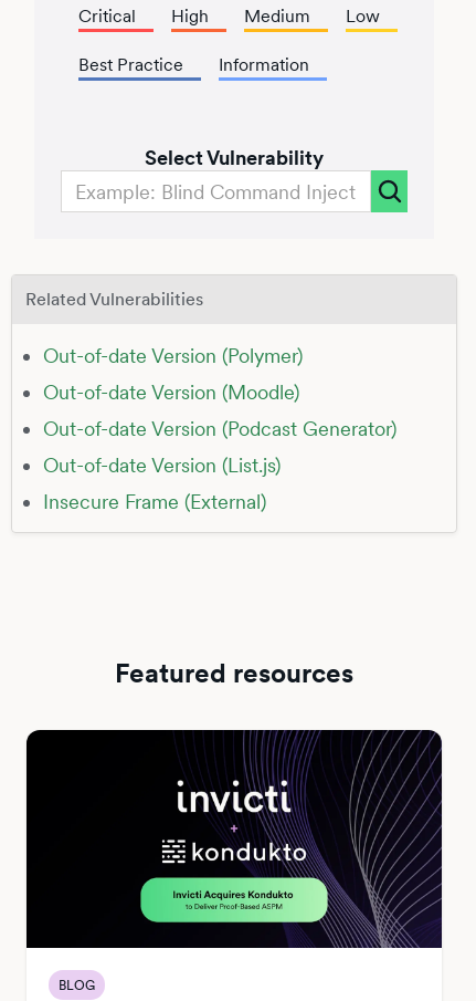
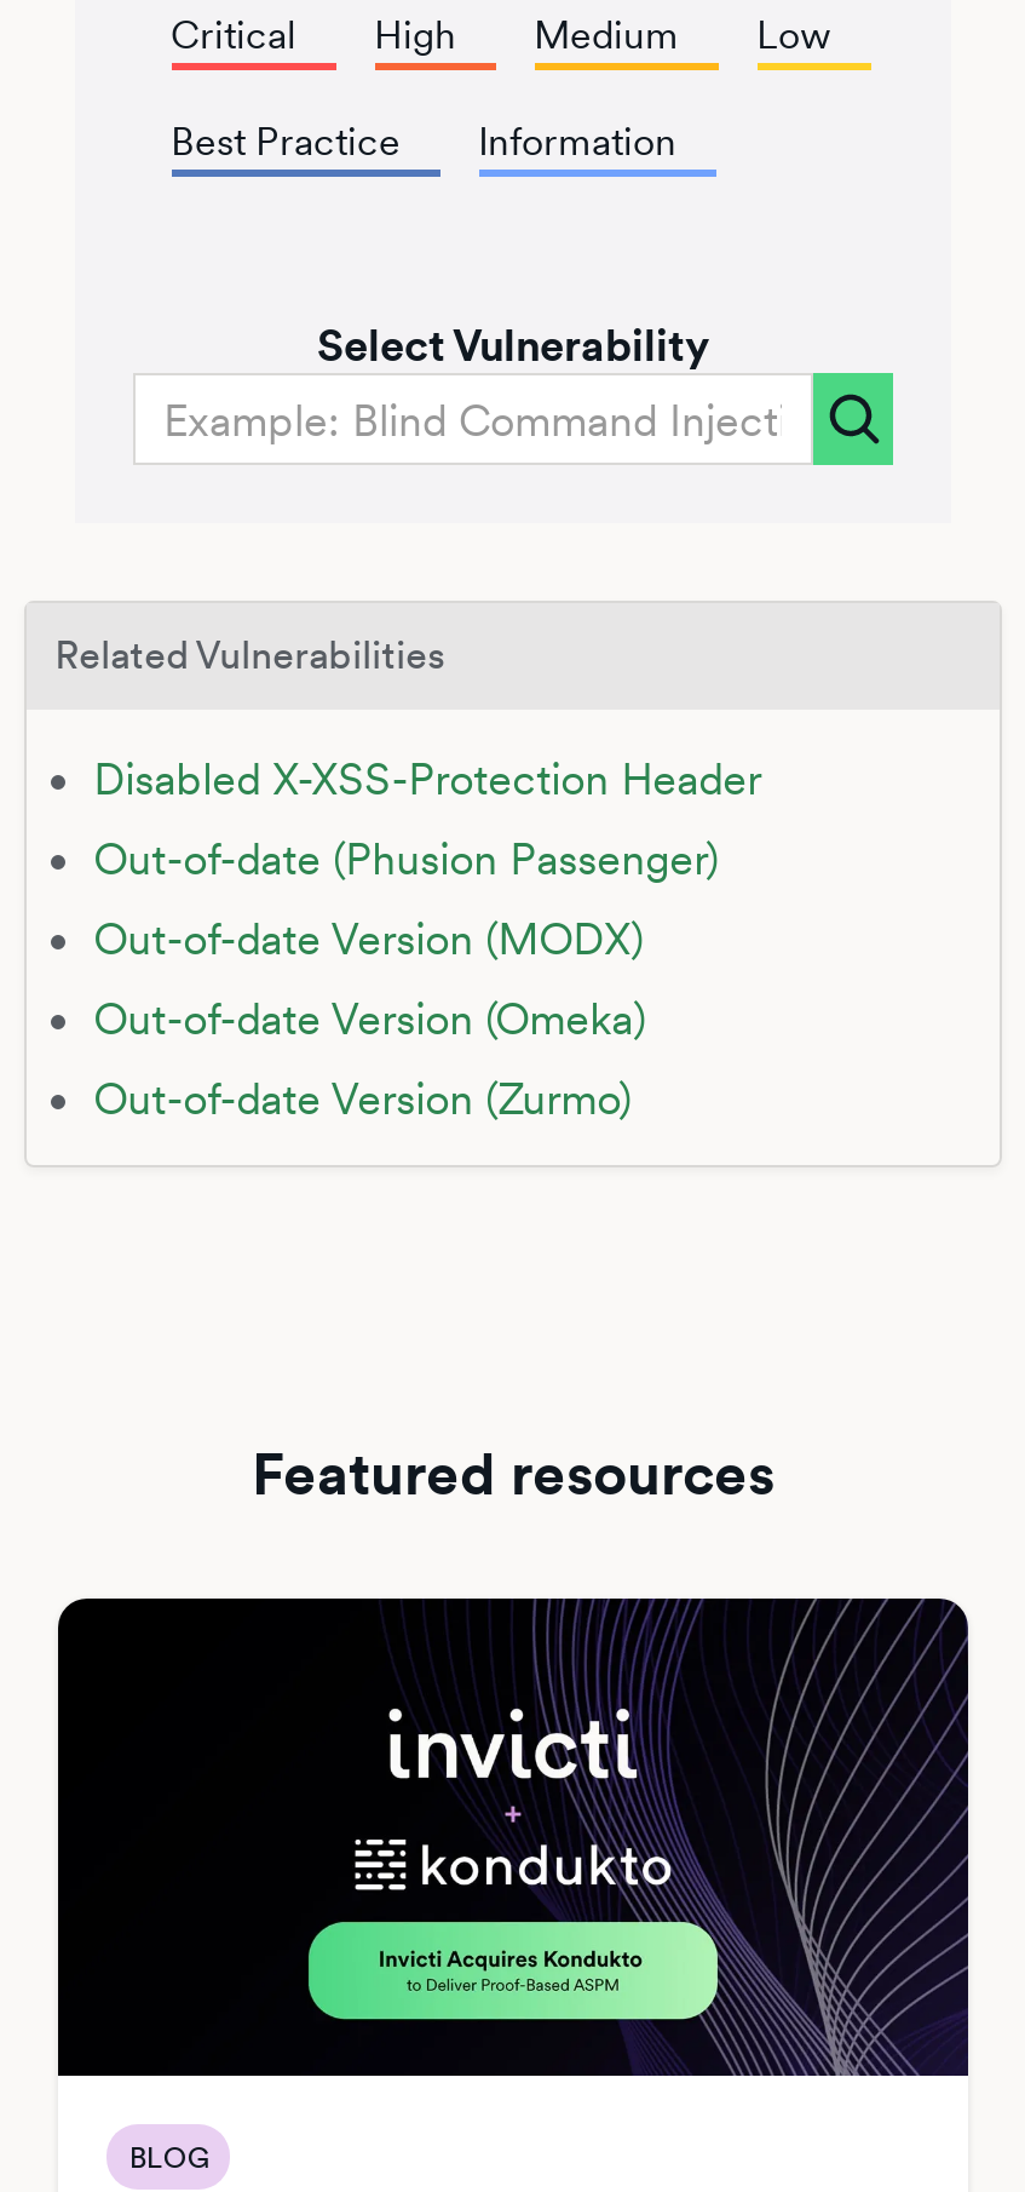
- Out-of-date Version (Polymer)
+ Disabled X-XSS-Protection Header

- Out-of-date Version (Moodle)
+ Out-of-date (Phusion Passenger)

- Out-of-date Version (Podcast Generator)
+ Out-of-date Version (MODX)

- Out-of-date Version (List.js)
+ Out-of-date Version (Omeka)

- Insecure Frame (External)
+ Out-of-date Version (Zurmo)
